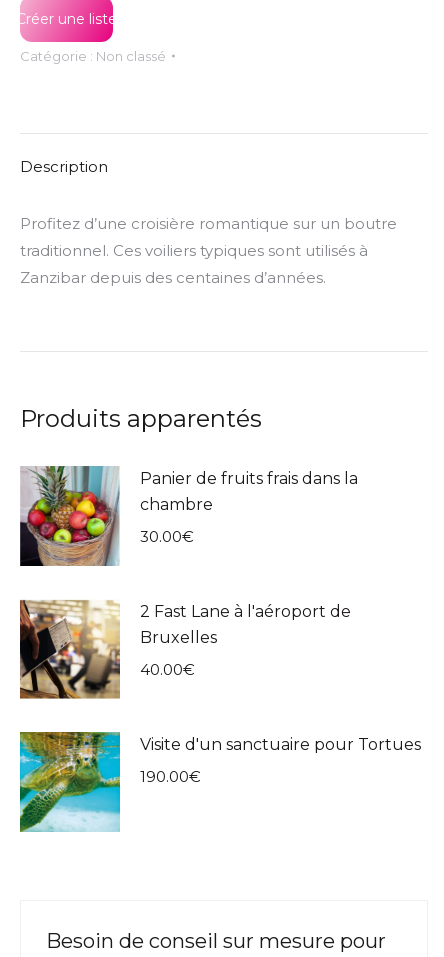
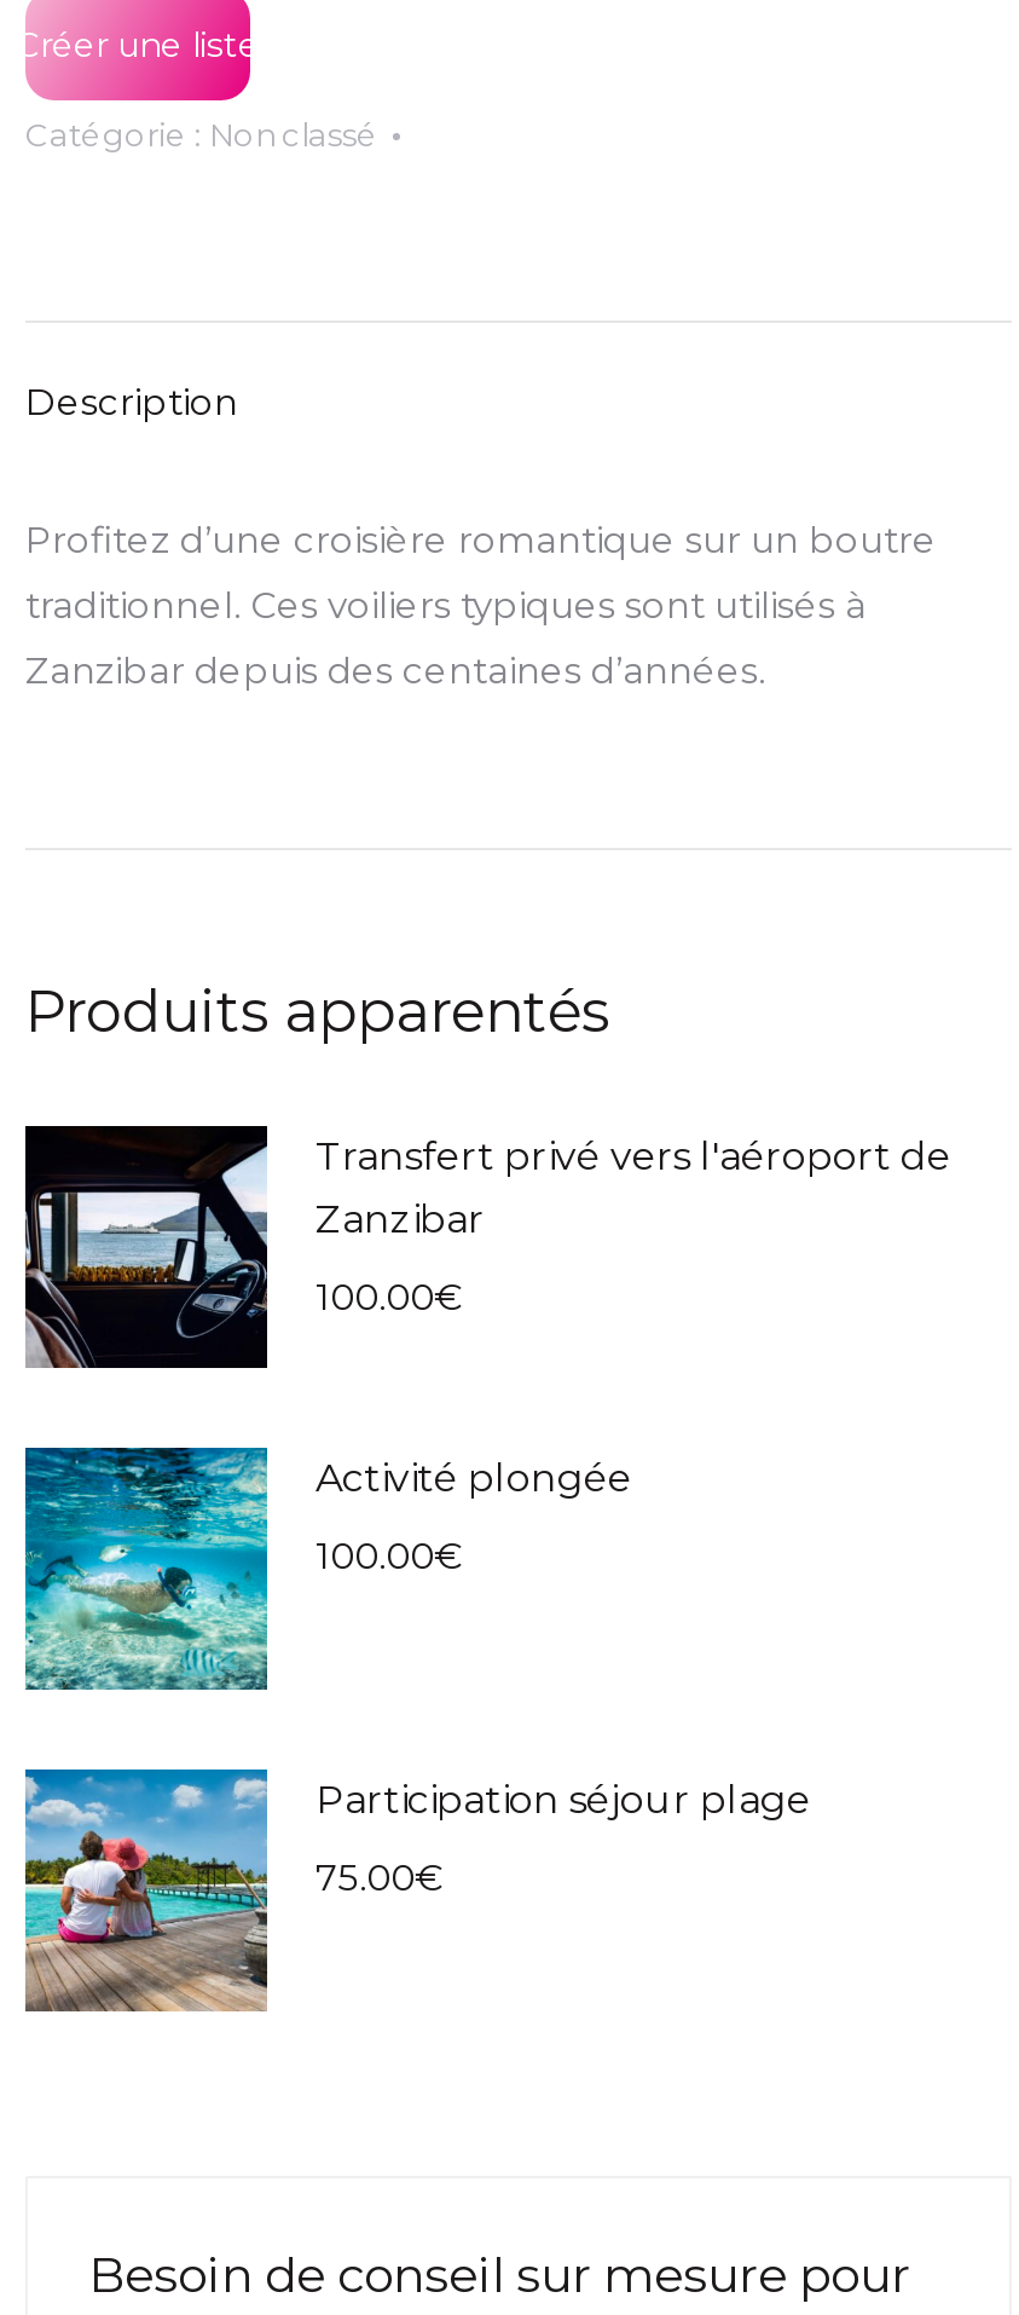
- [image]
- Panier de fruits frais dans la
- chambre
+ [image]
+ Transfert privé vers l'aéroport de
+ Zanzibar

- 30.00€
+ 100.00€

- [image]
- 2 Fast Lane à l'aéroport de
- Bruxelles
+ [image]
+ Activité plongée

- 40.00€
+ 100.00€

- [image]
- Visite d'un sanctuaire pour Tortues
+ [image]
+ Participation séjour plage

- 190.00€
+ 75.00€
